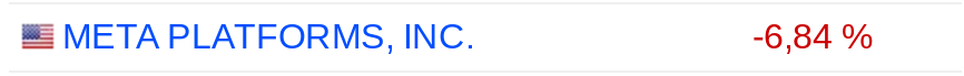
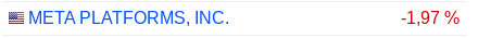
- -6,84 %
+ -1,97 %
